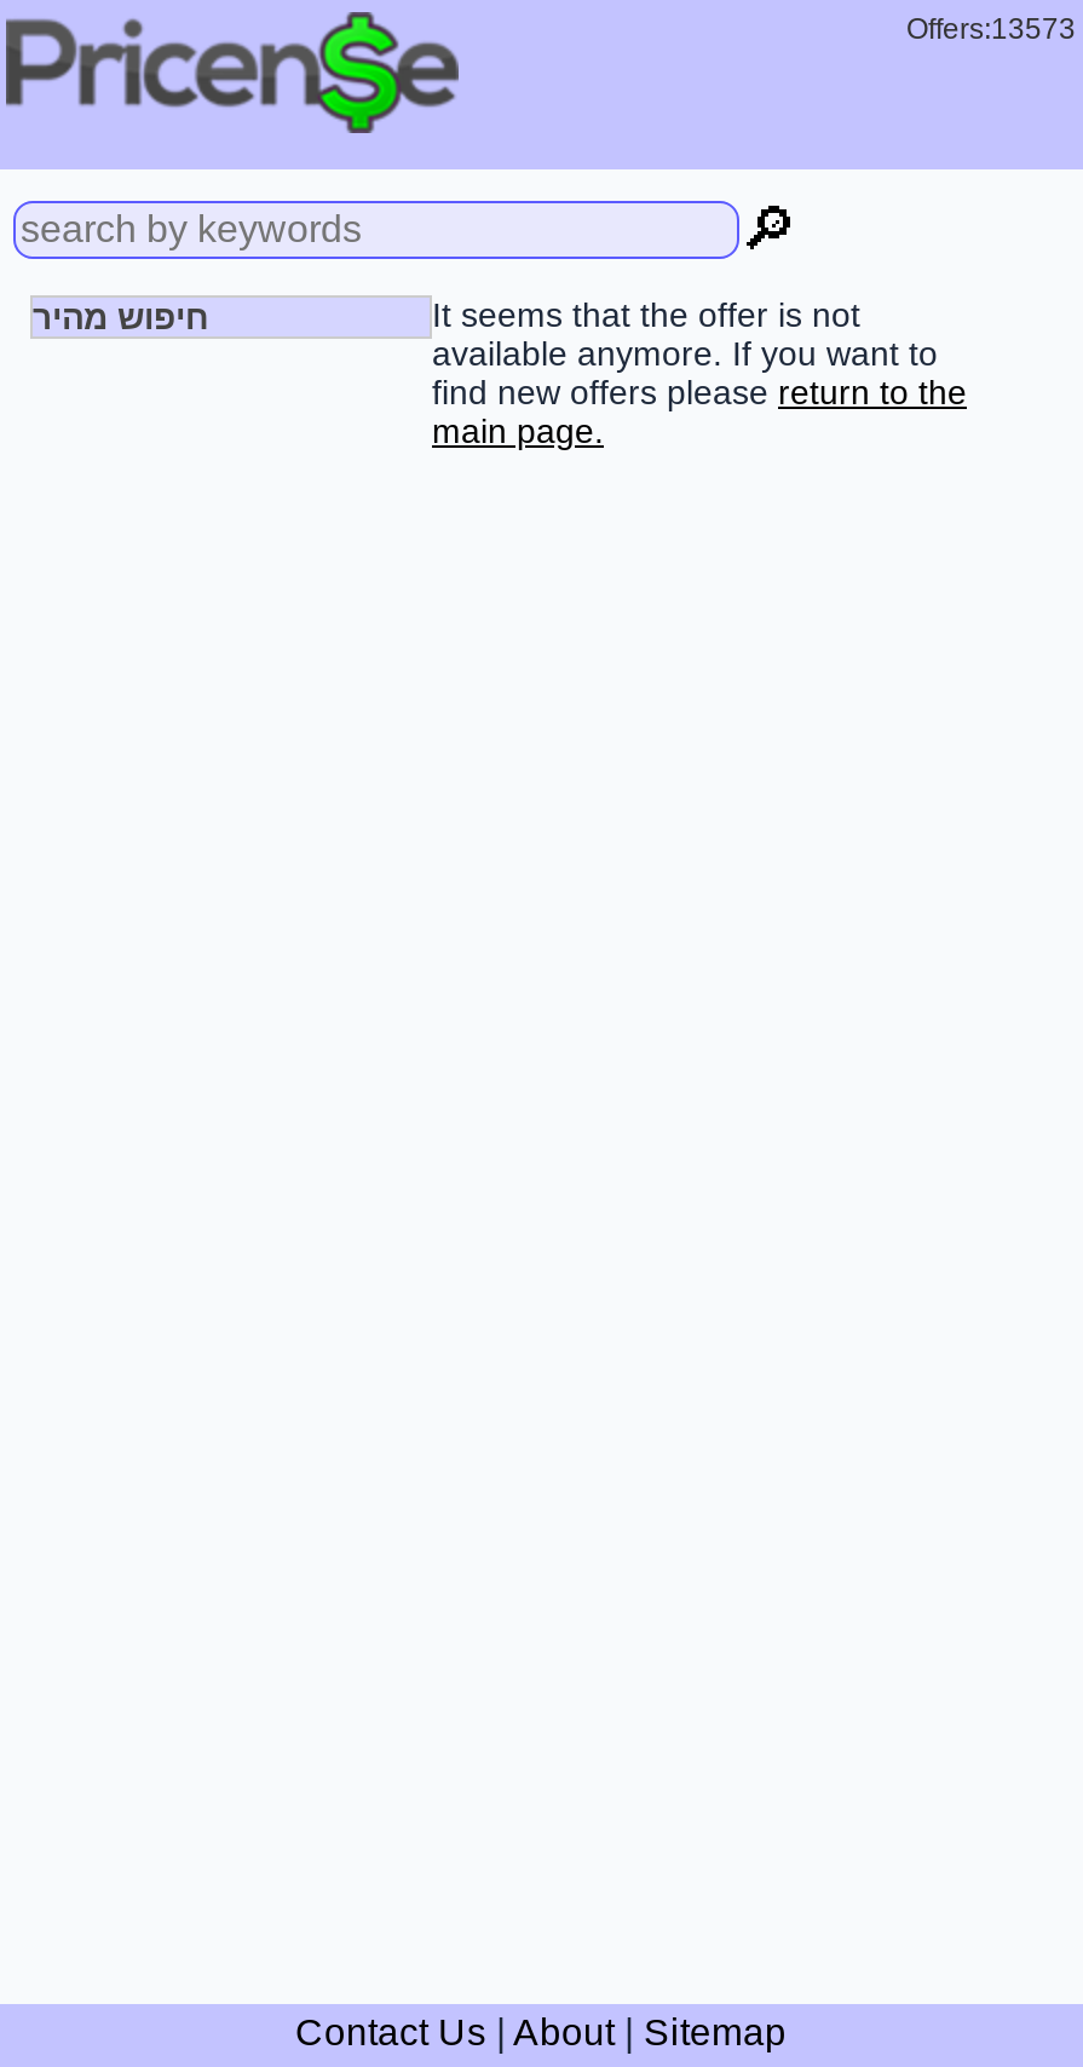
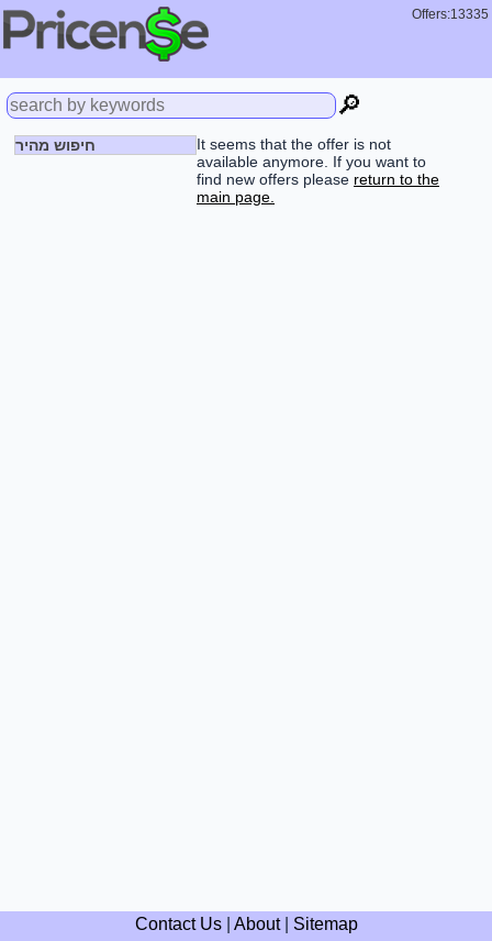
- Offers:13573
+ Offers:13335
